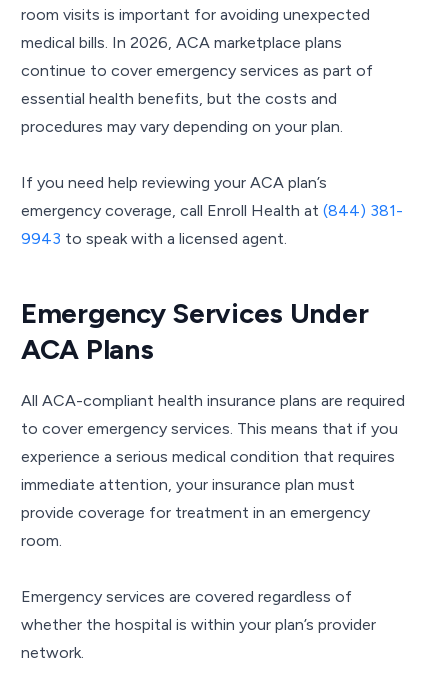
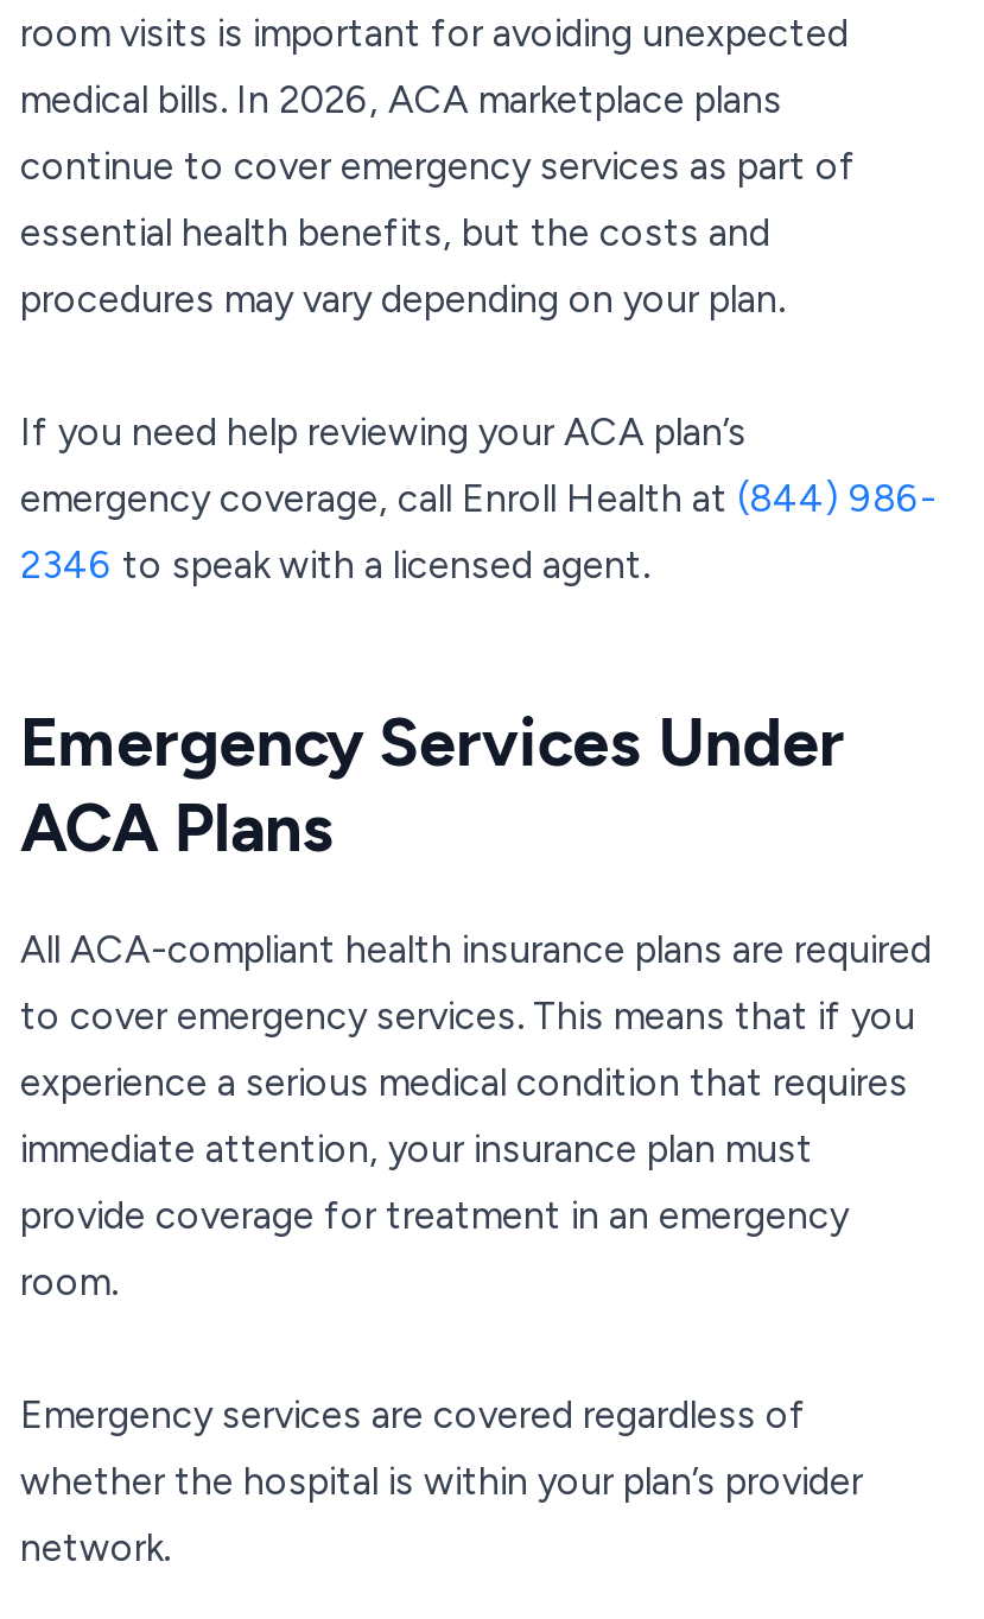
- emergency coverage, call Enroll Health at (844) 381-
+ emergency coverage, call Enroll Health at (844) 986-

- 9943 to speak with a licensed agent.
+ 2346 to speak with a licensed agent.
